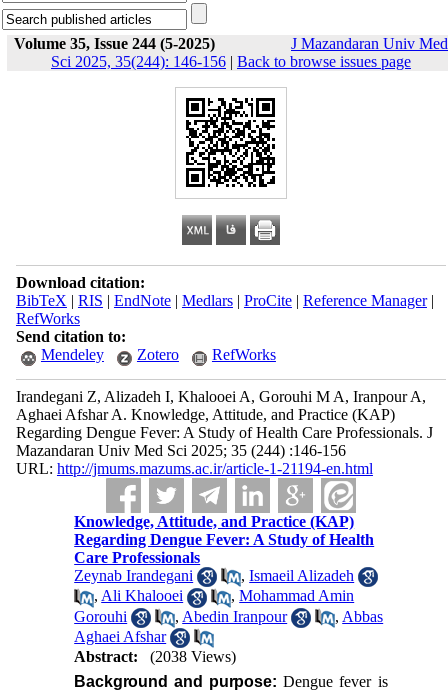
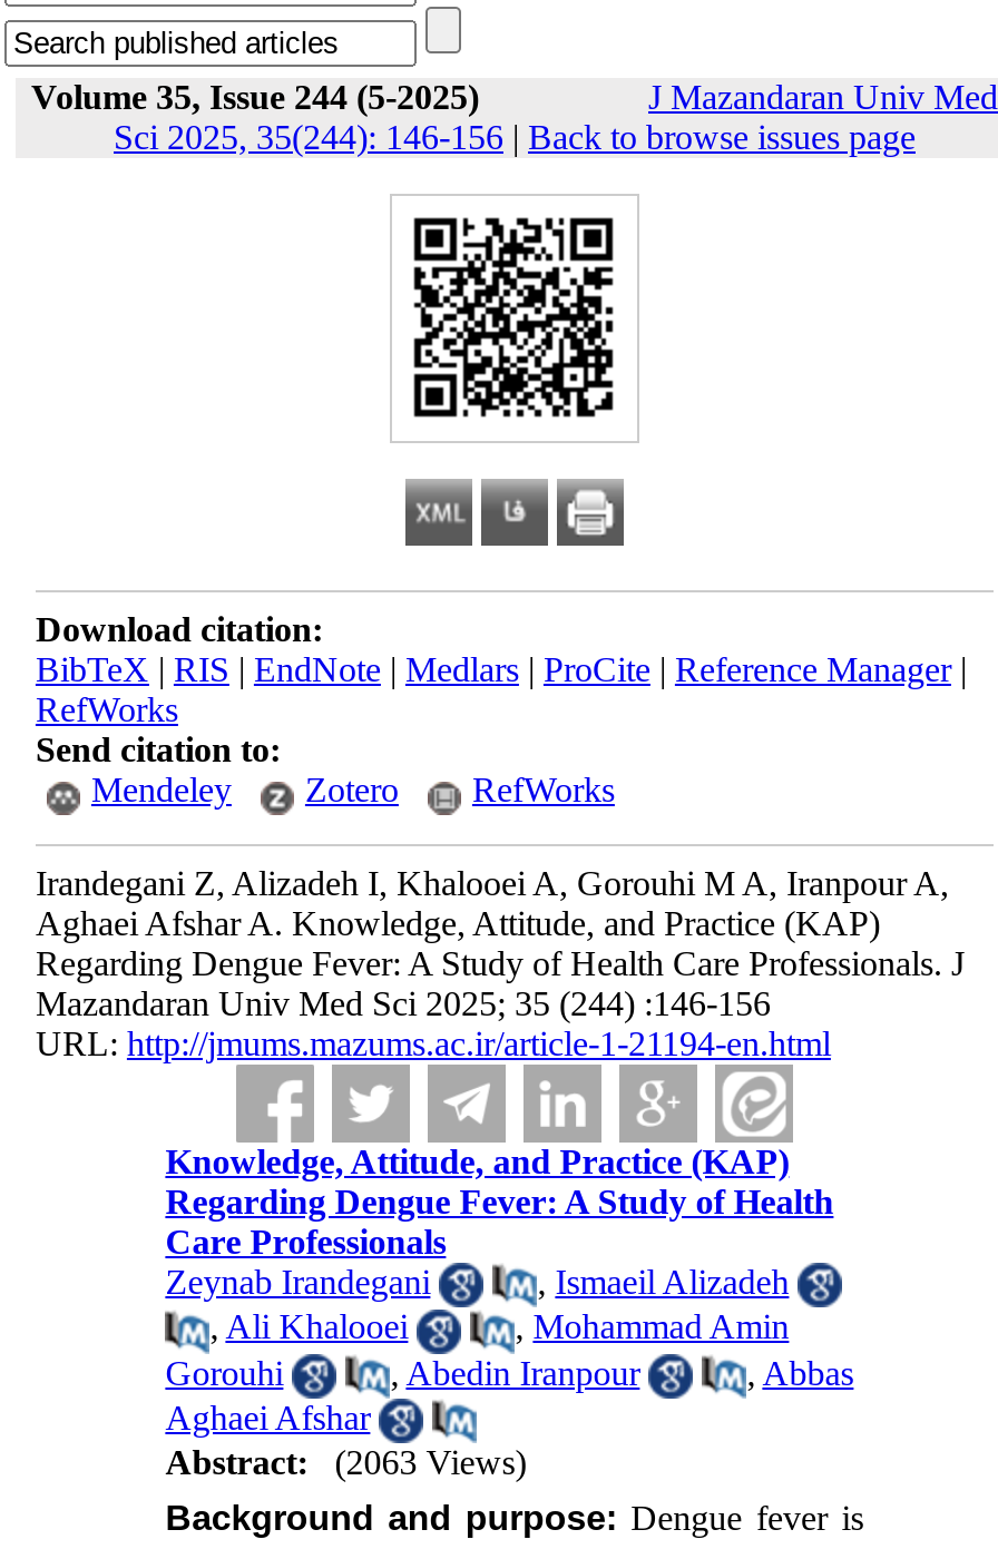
- Abstract: (2038 Views)
+ Abstract: (2063 Views)
